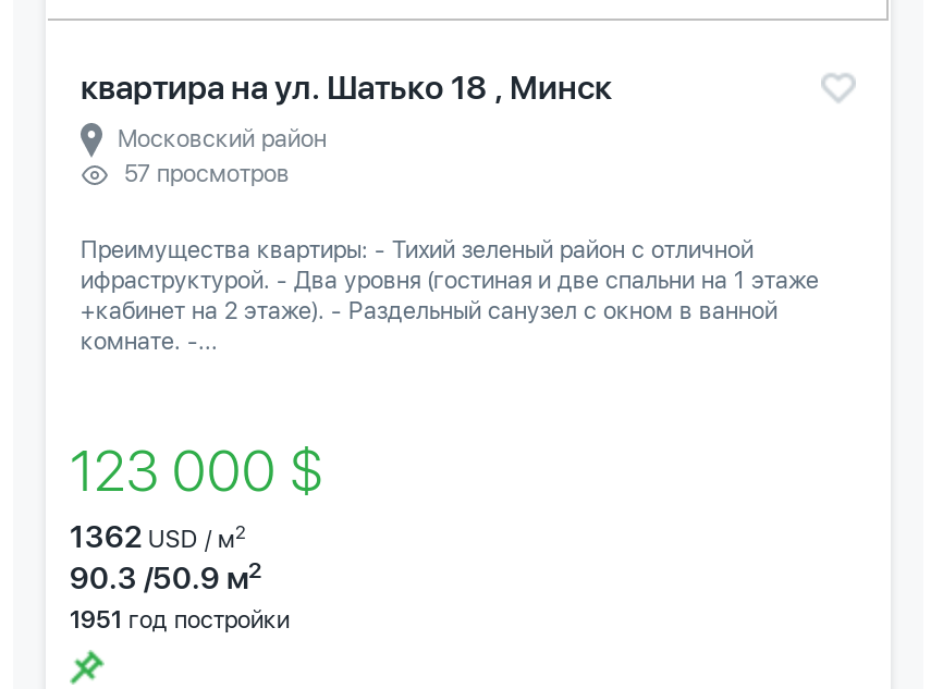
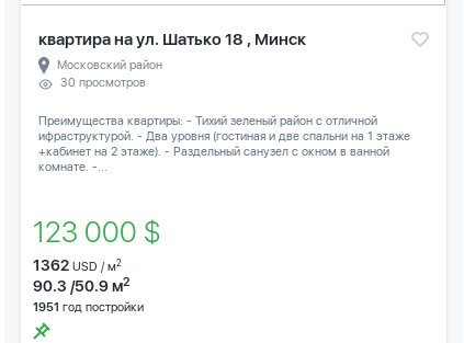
- 57 просмотров
+ 30 просмотров
